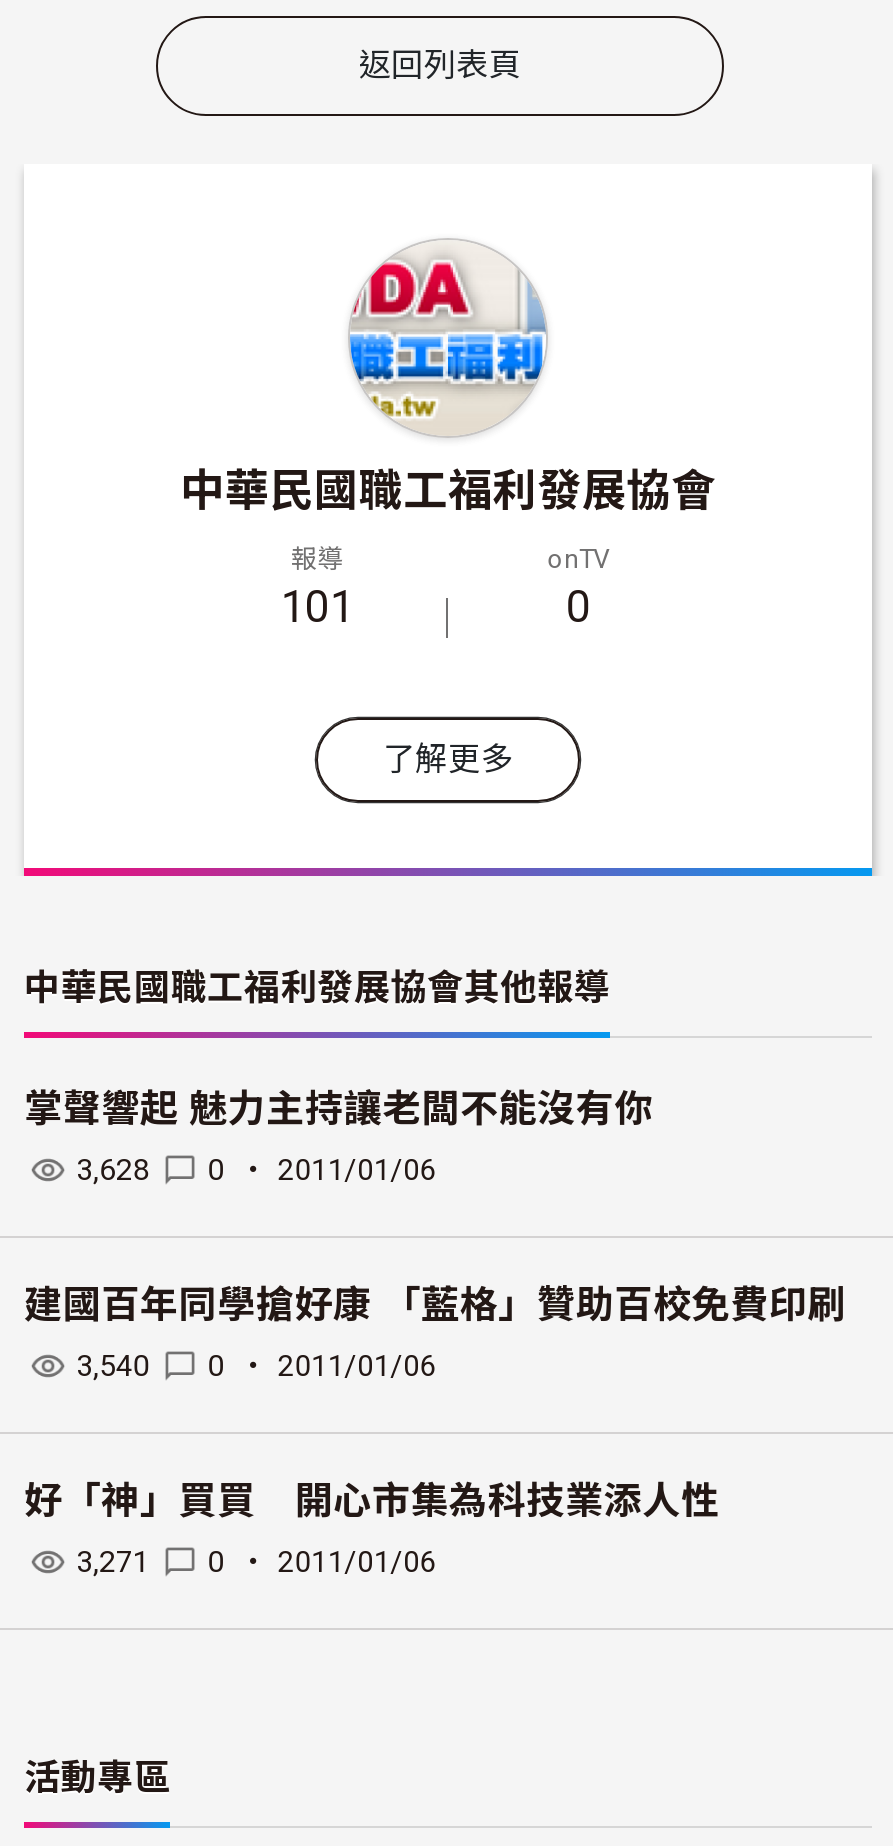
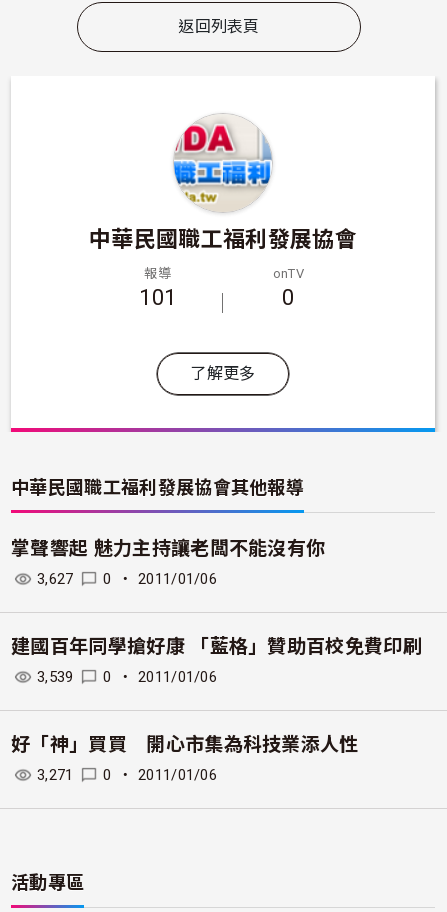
- 3,628 0 ・2011/01/06
+ 3,627 0 ・2011/01/06

- 3,540 0 ・2011/01/06
+ 3,539 0 ・2011/01/06
